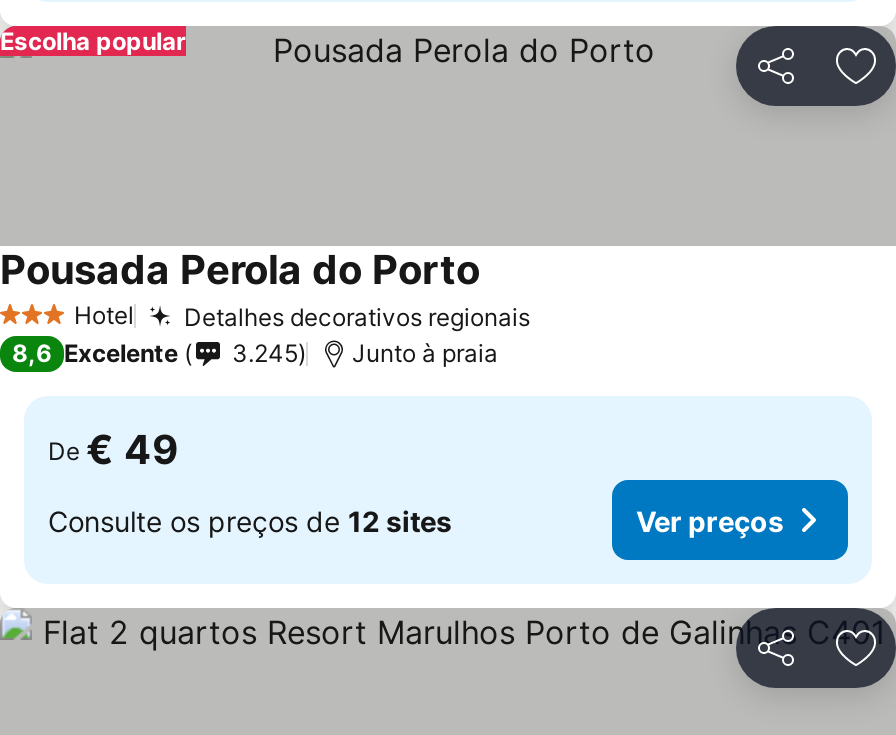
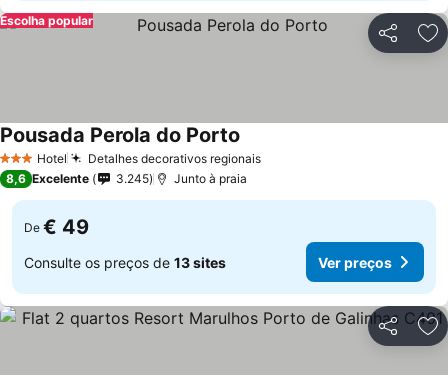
- Consulte os preços de 12 sites
+ Consulte os preços de 13 sites
